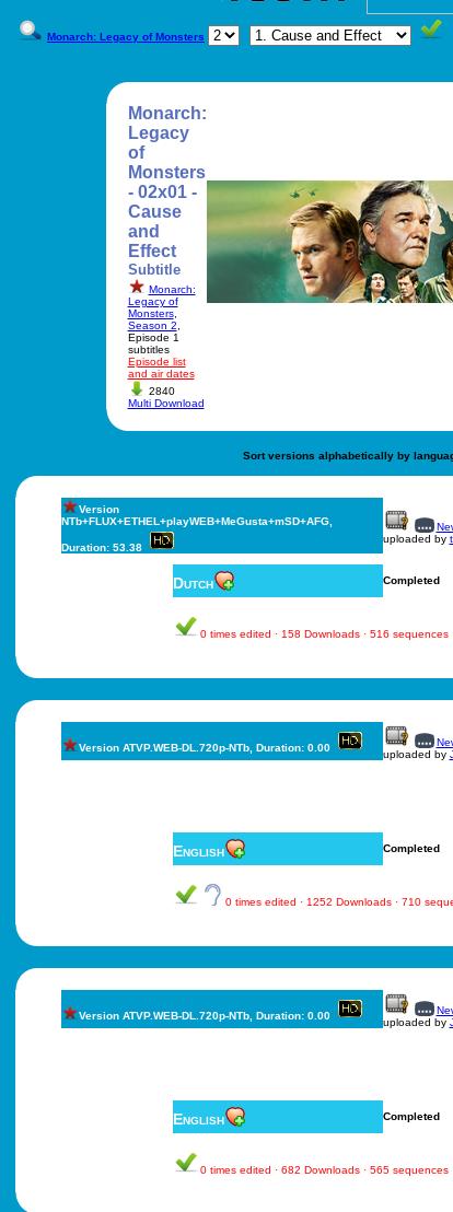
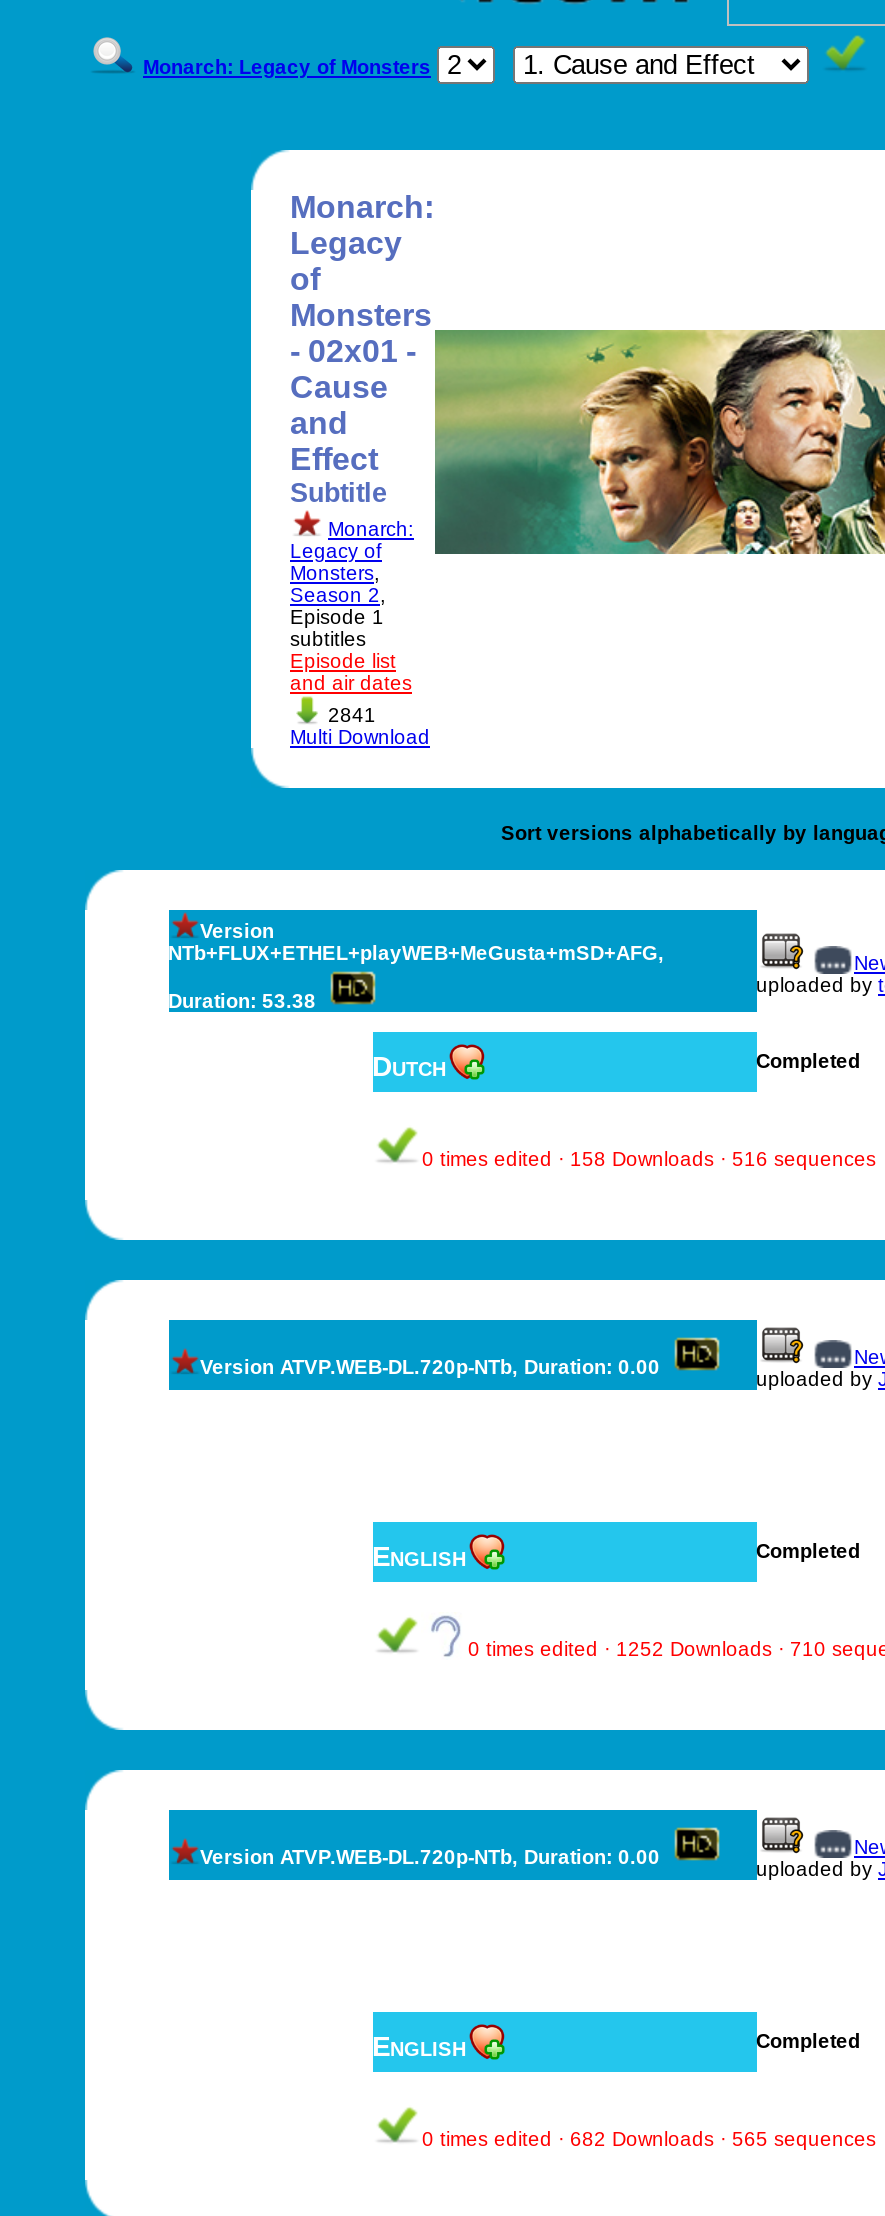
- 2840
+ 2841
